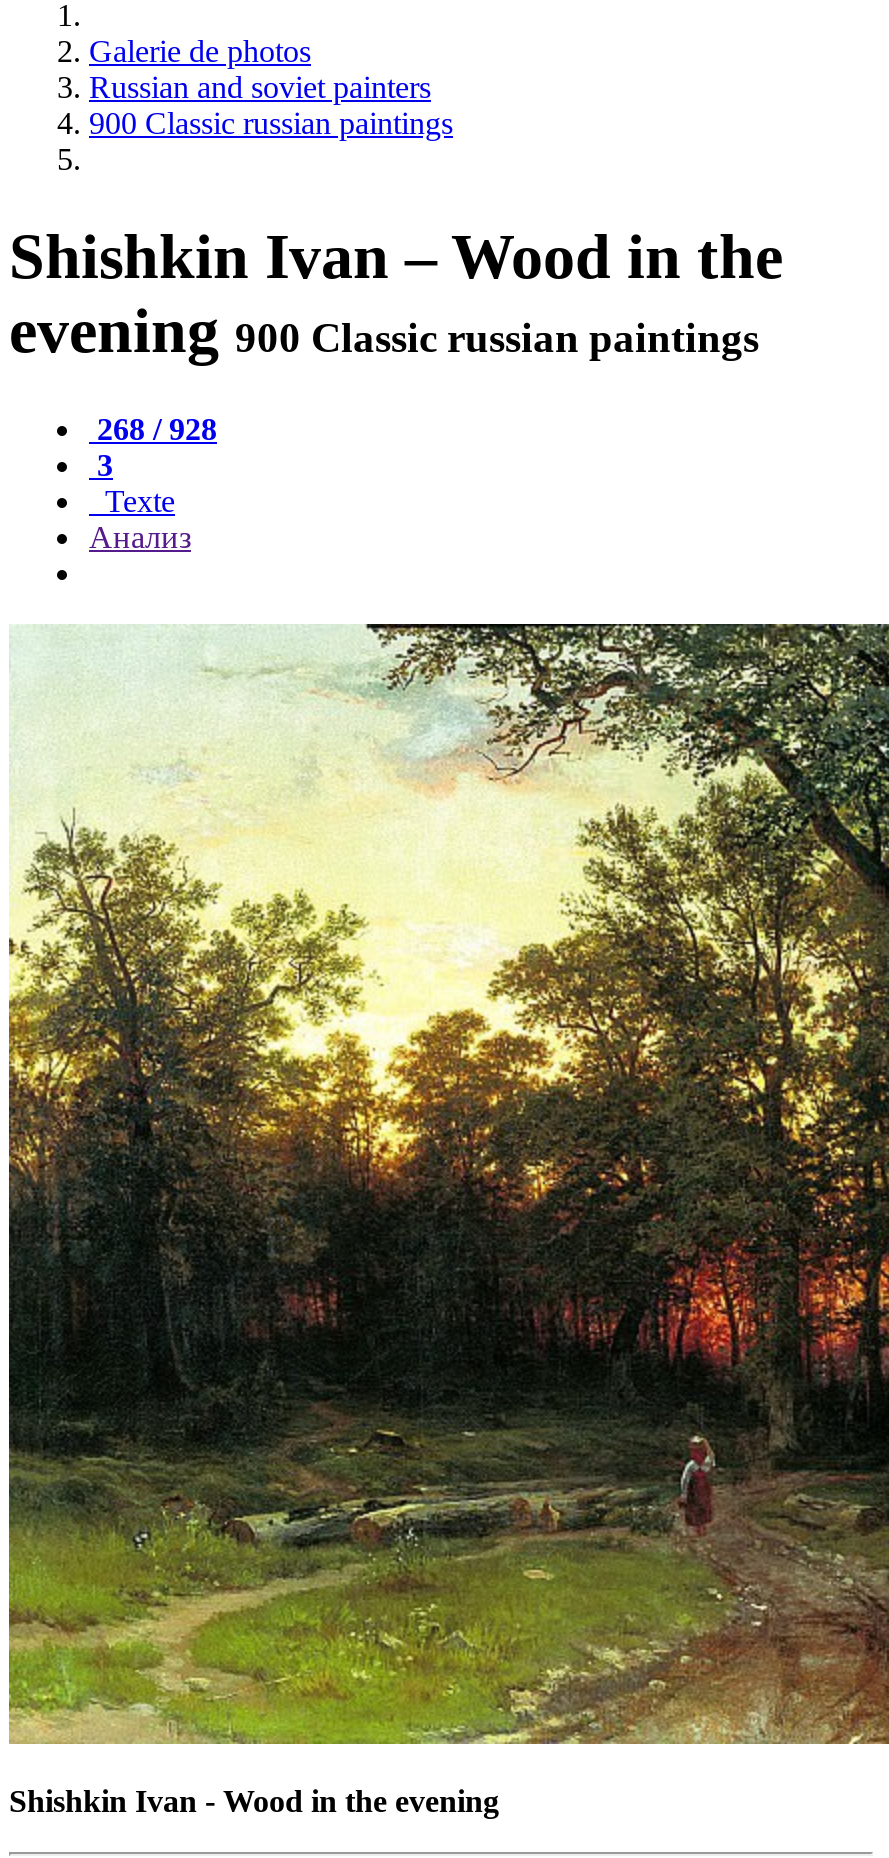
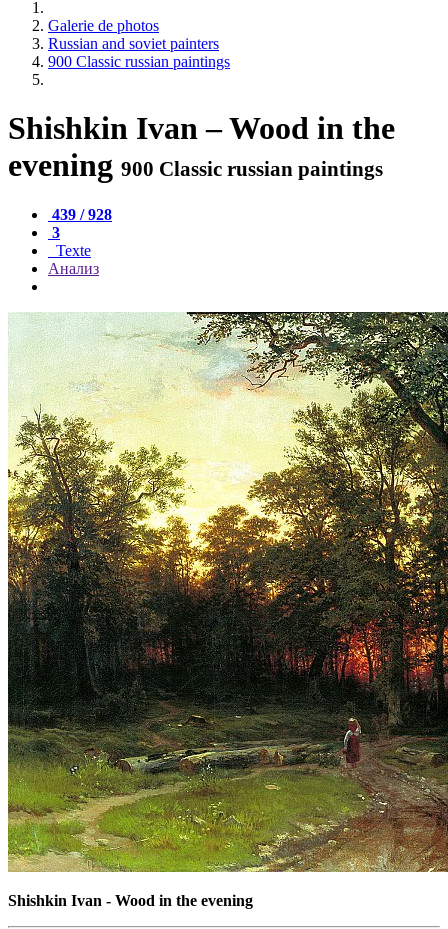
- 268 / 928
+ 439 / 928
